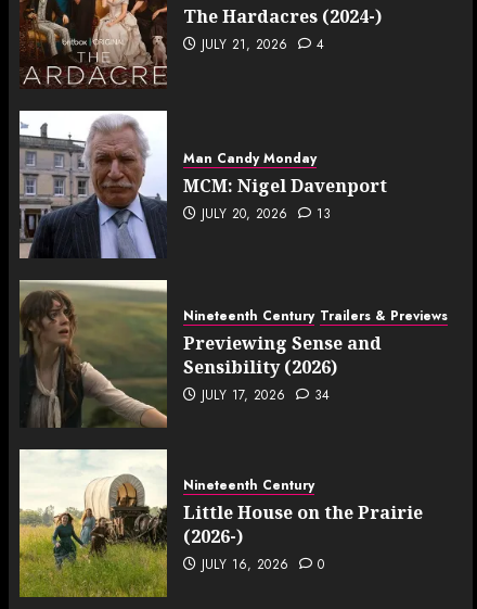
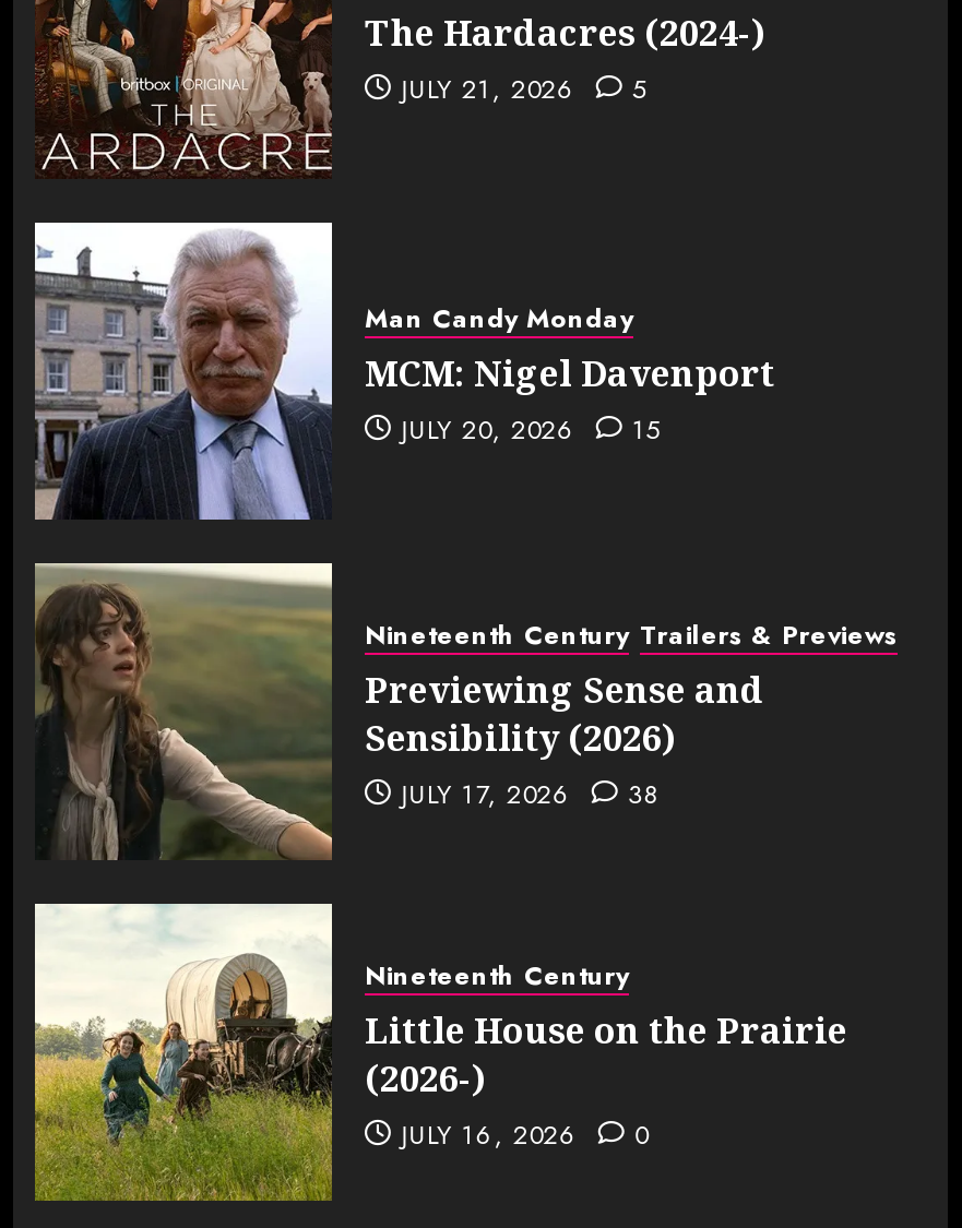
- JULY 21, 2026 4
+ JULY 21, 2026 5

- JULY 20, 2026 13
+ JULY 20, 2026 15

- JULY 17, 2026 34
+ JULY 17, 2026 38
